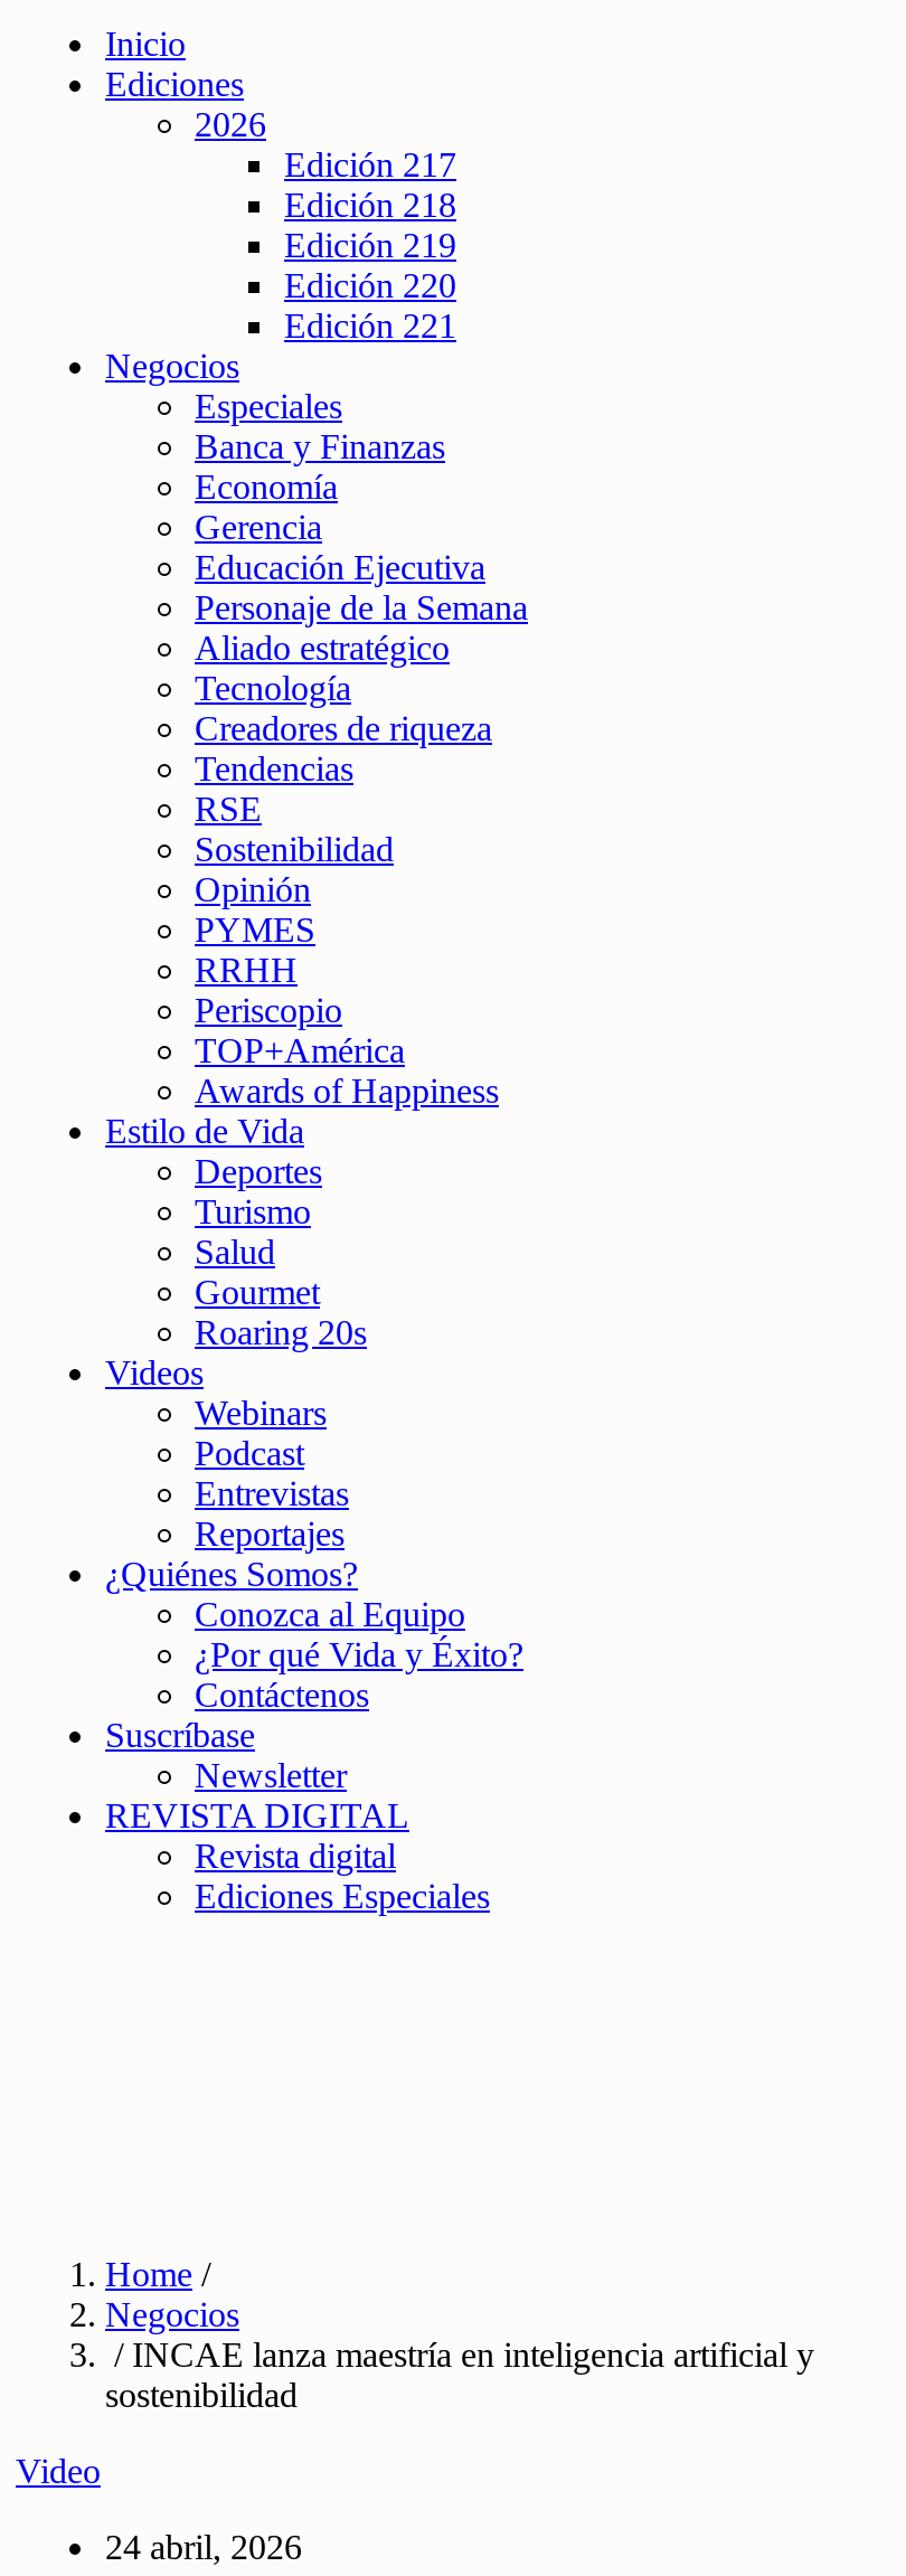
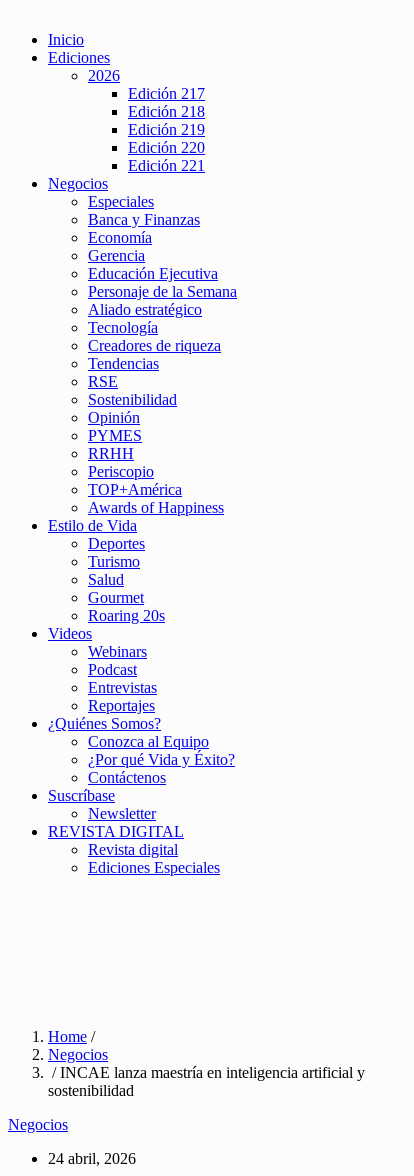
- Video
+ Negocios
